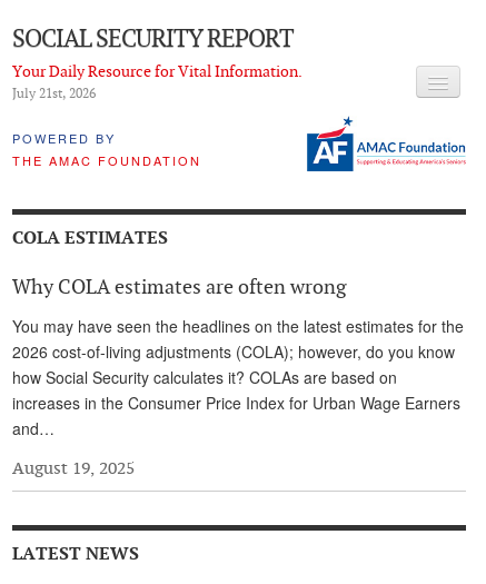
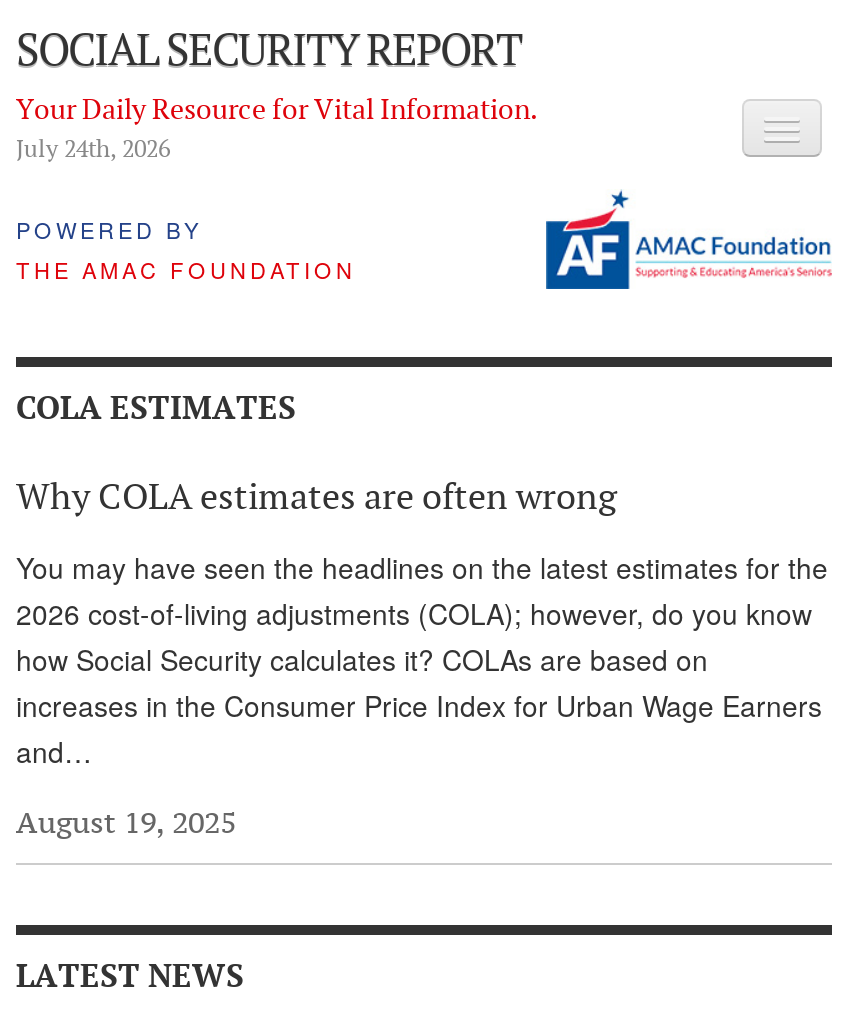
- July 21st, 2026
+ July 24th, 2026
